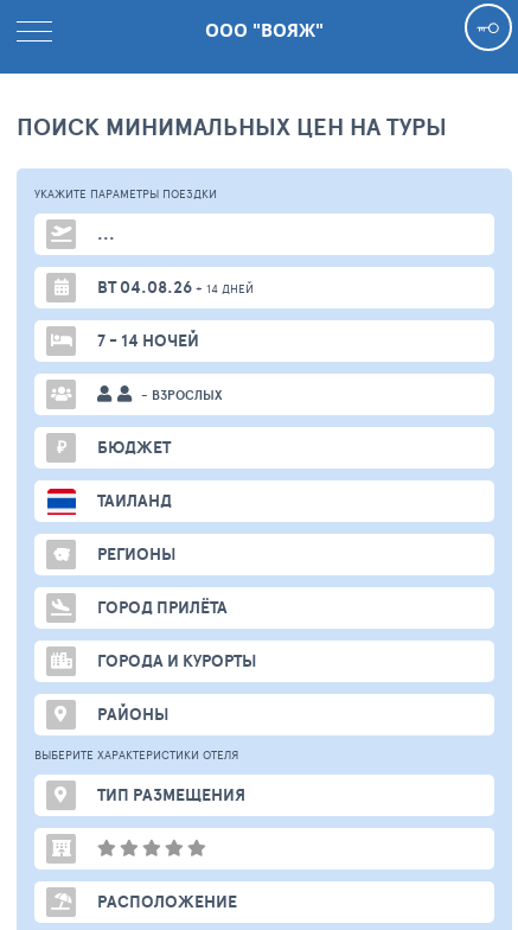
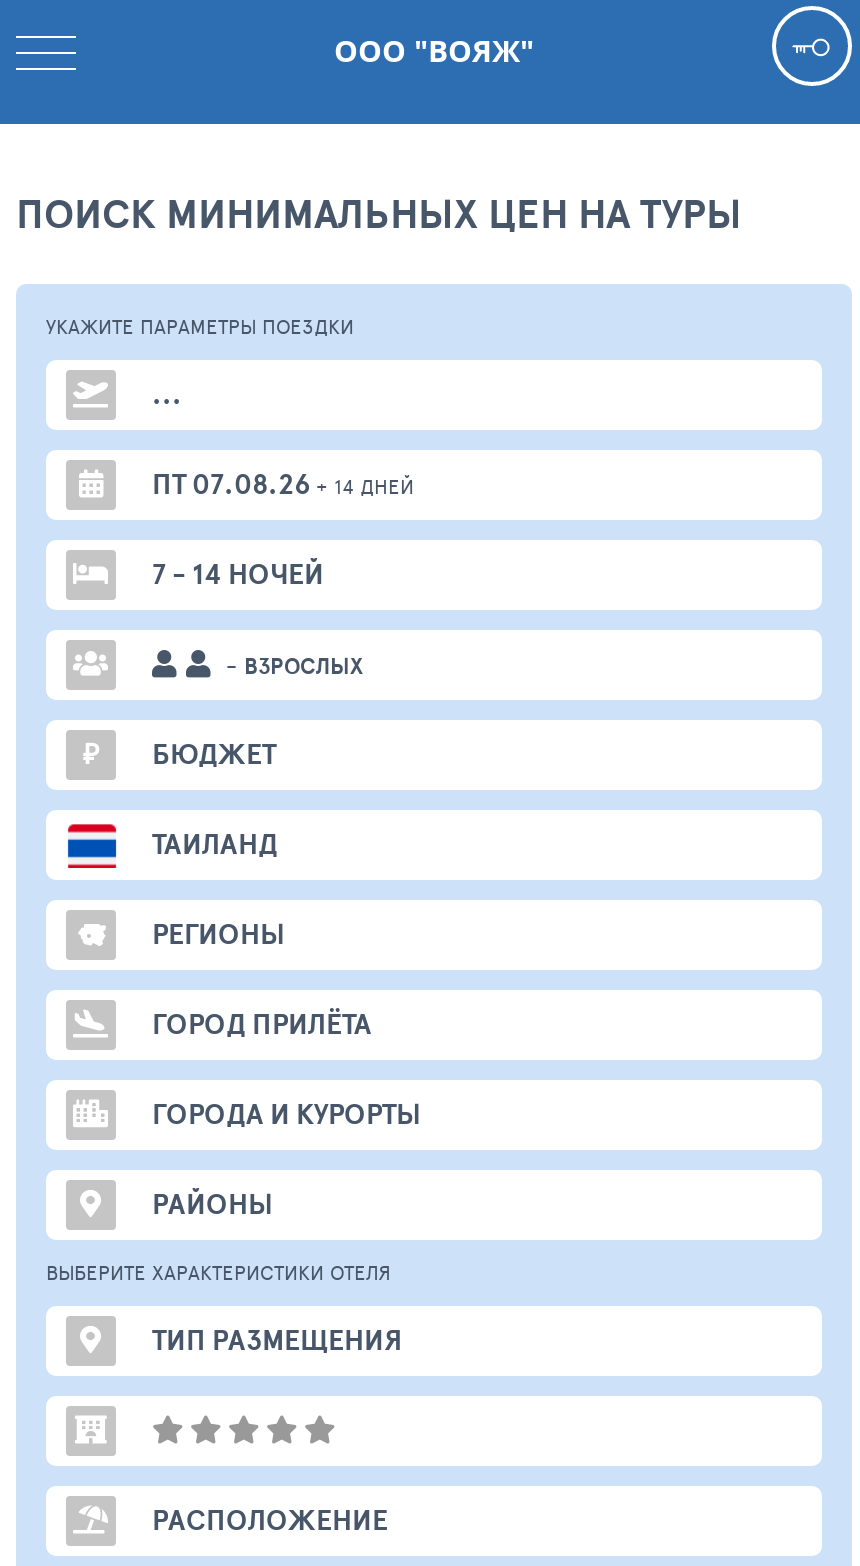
- ВТ 04.08.26 + 14 ДНЕЙ
+ ПТ 07.08.26 + 14 ДНЕЙ
